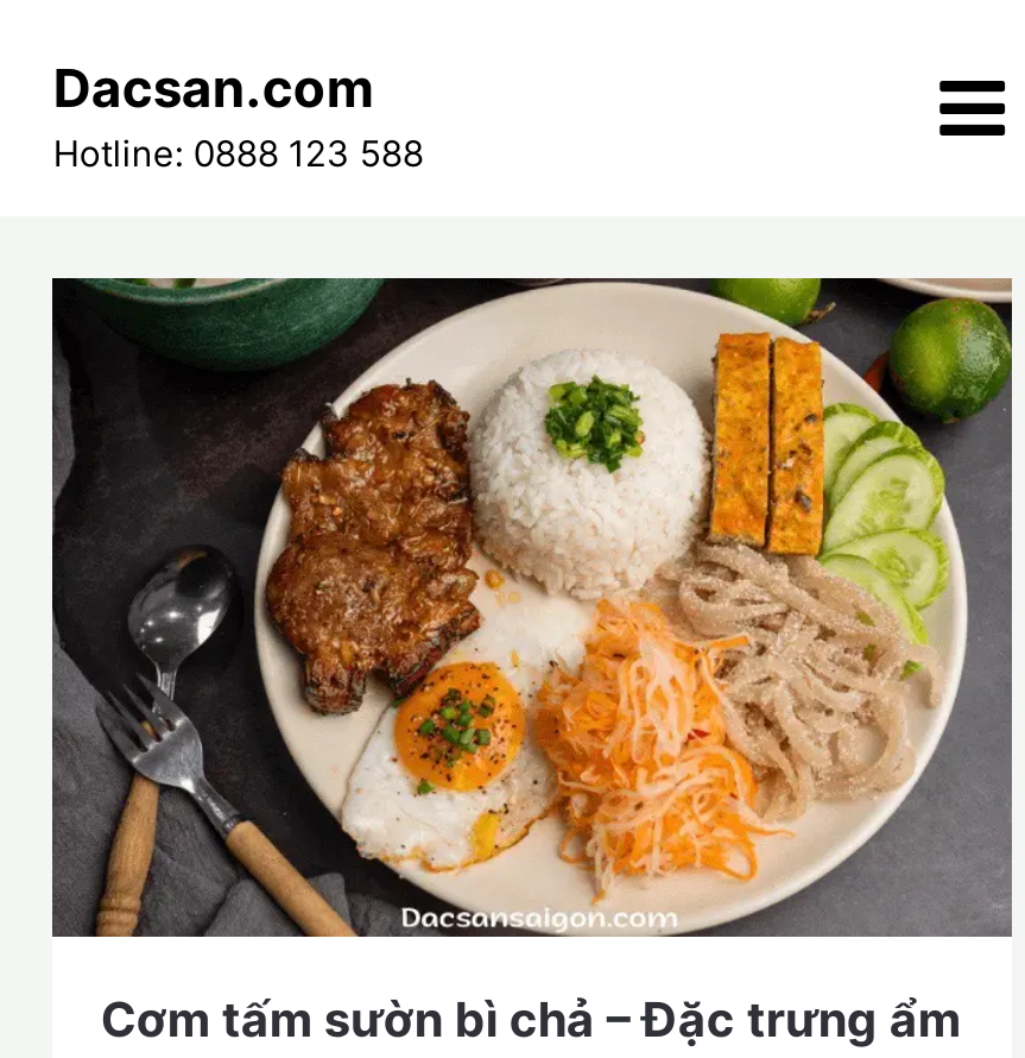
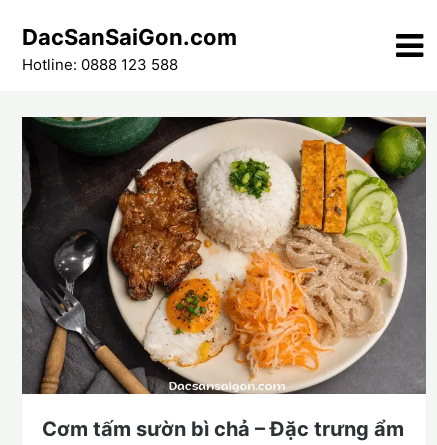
- Dacsan.com
+ DacSanSaiGon.com
